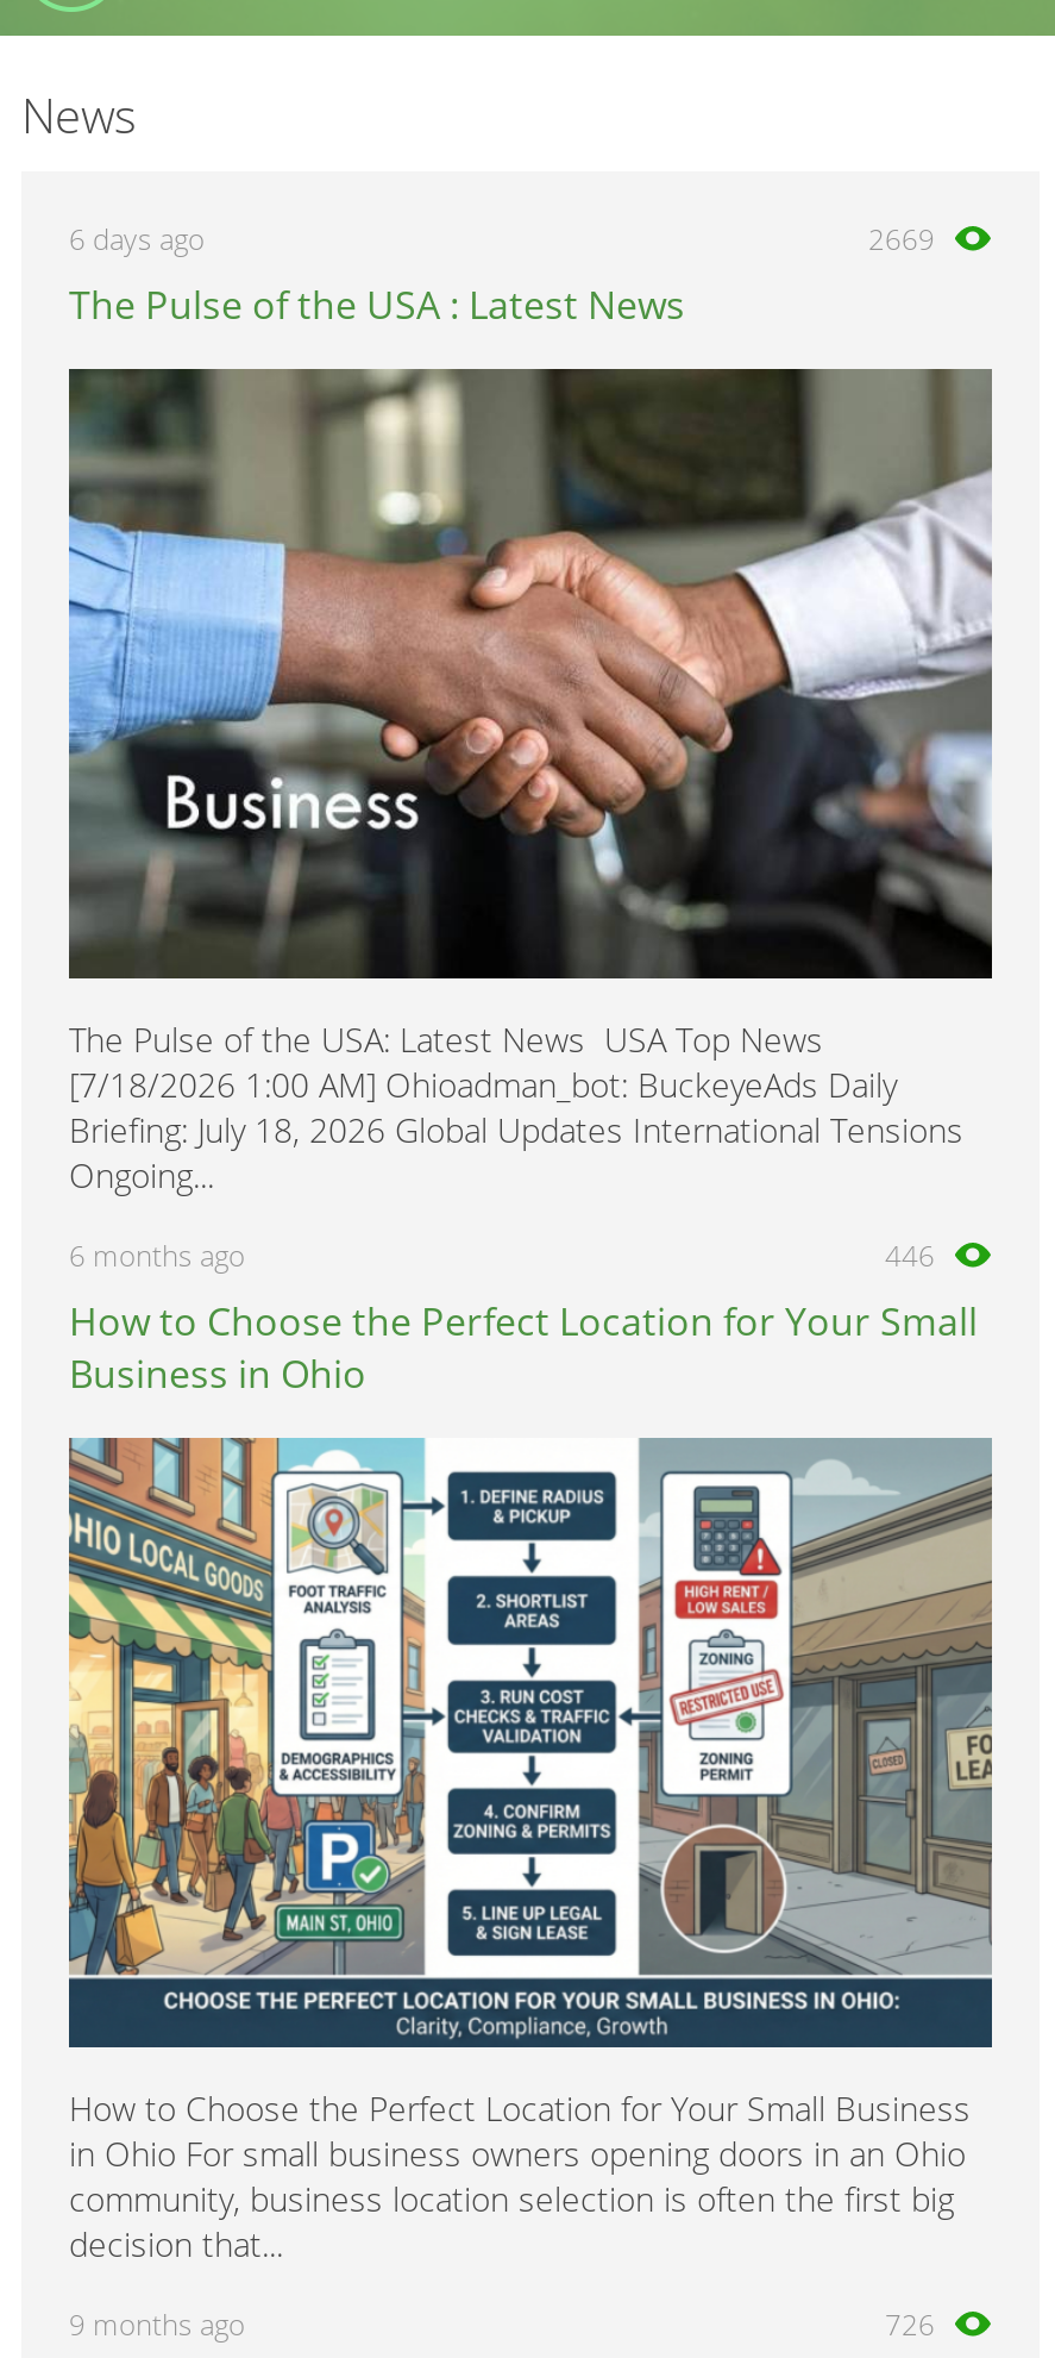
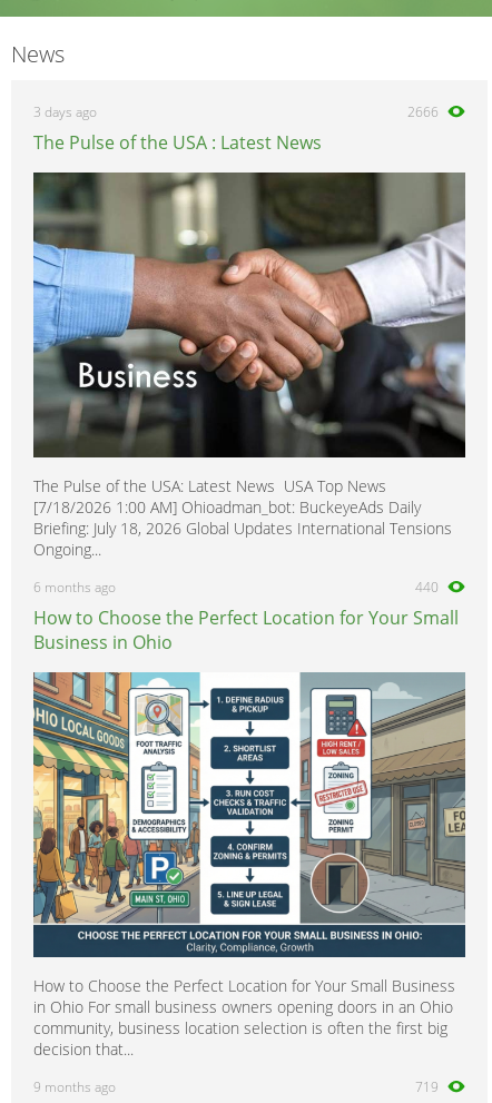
- 6 days ago
+ 3 days ago

- 2669
+ 2666

- 446
+ 440

- 726
+ 719
